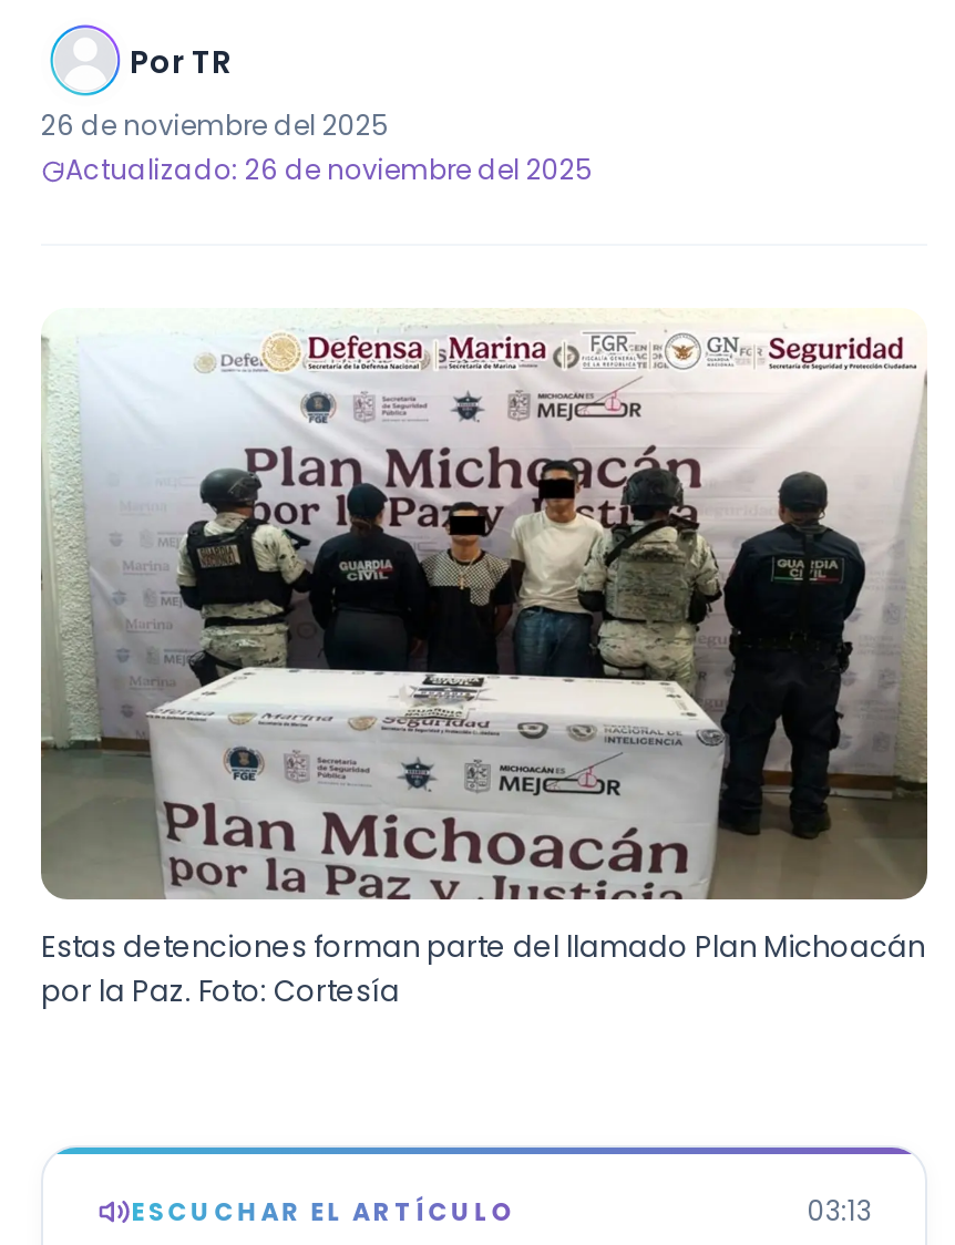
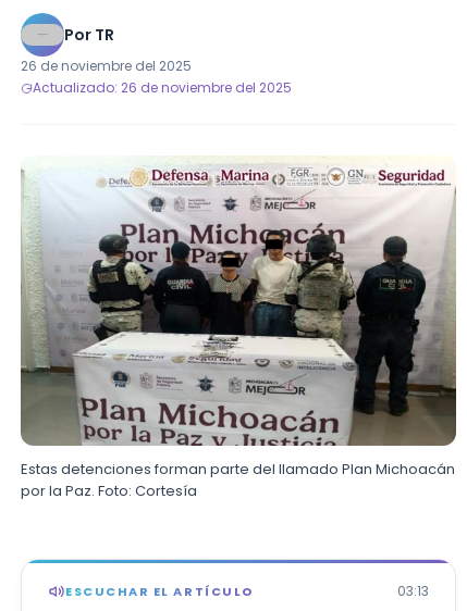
- [image]
+ [image]
